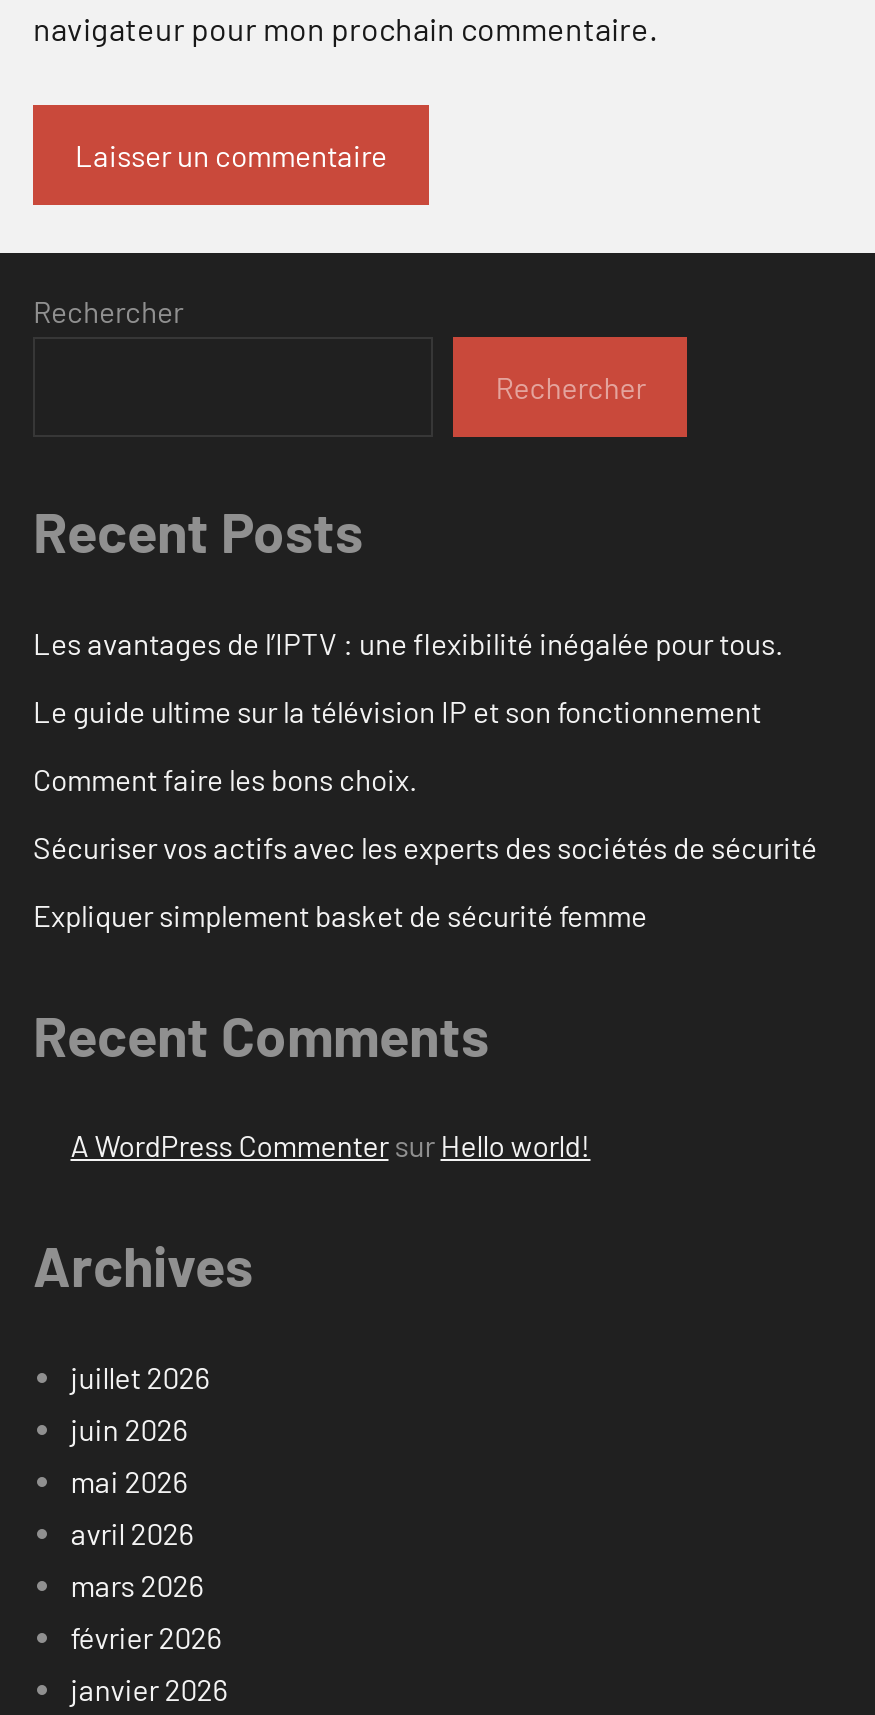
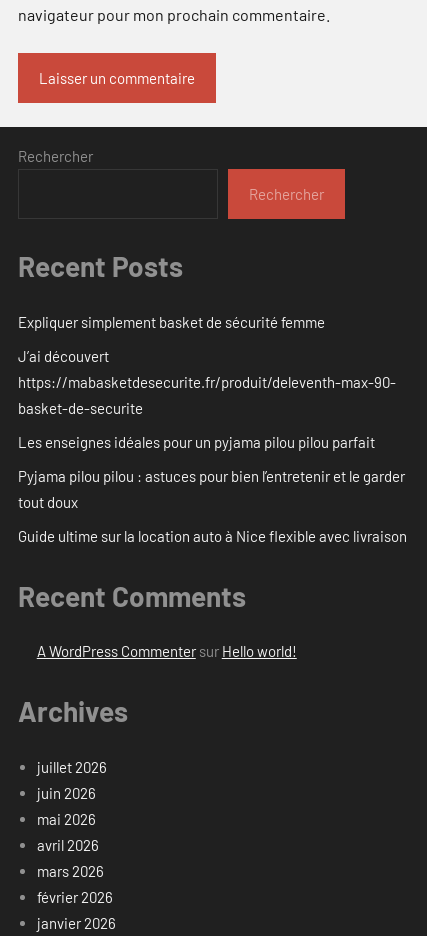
- Les avantages de l’IPTV : une flexibilité inégalée pour tous.
- Le guide ultime sur la télévision IP et son fonctionnement
- Comment faire les bons choix.
- Sécuriser vos actifs avec les experts des sociétés de sécurité

moved up: Expliquer simplement basket de sécurité femme

+ J’ai découvert
+ https://mabasketdesecurite.fr/produit/deleventh-max-90-
+ basket-de-securite
+ Les enseignes idéales pour un pyjama pilou pilou parfait
+ Pyjama pilou pilou : astuces pour bien l’entretenir et le garder
+ tout doux
+ Guide ultime sur la location auto à Nice flexible avec livraison
